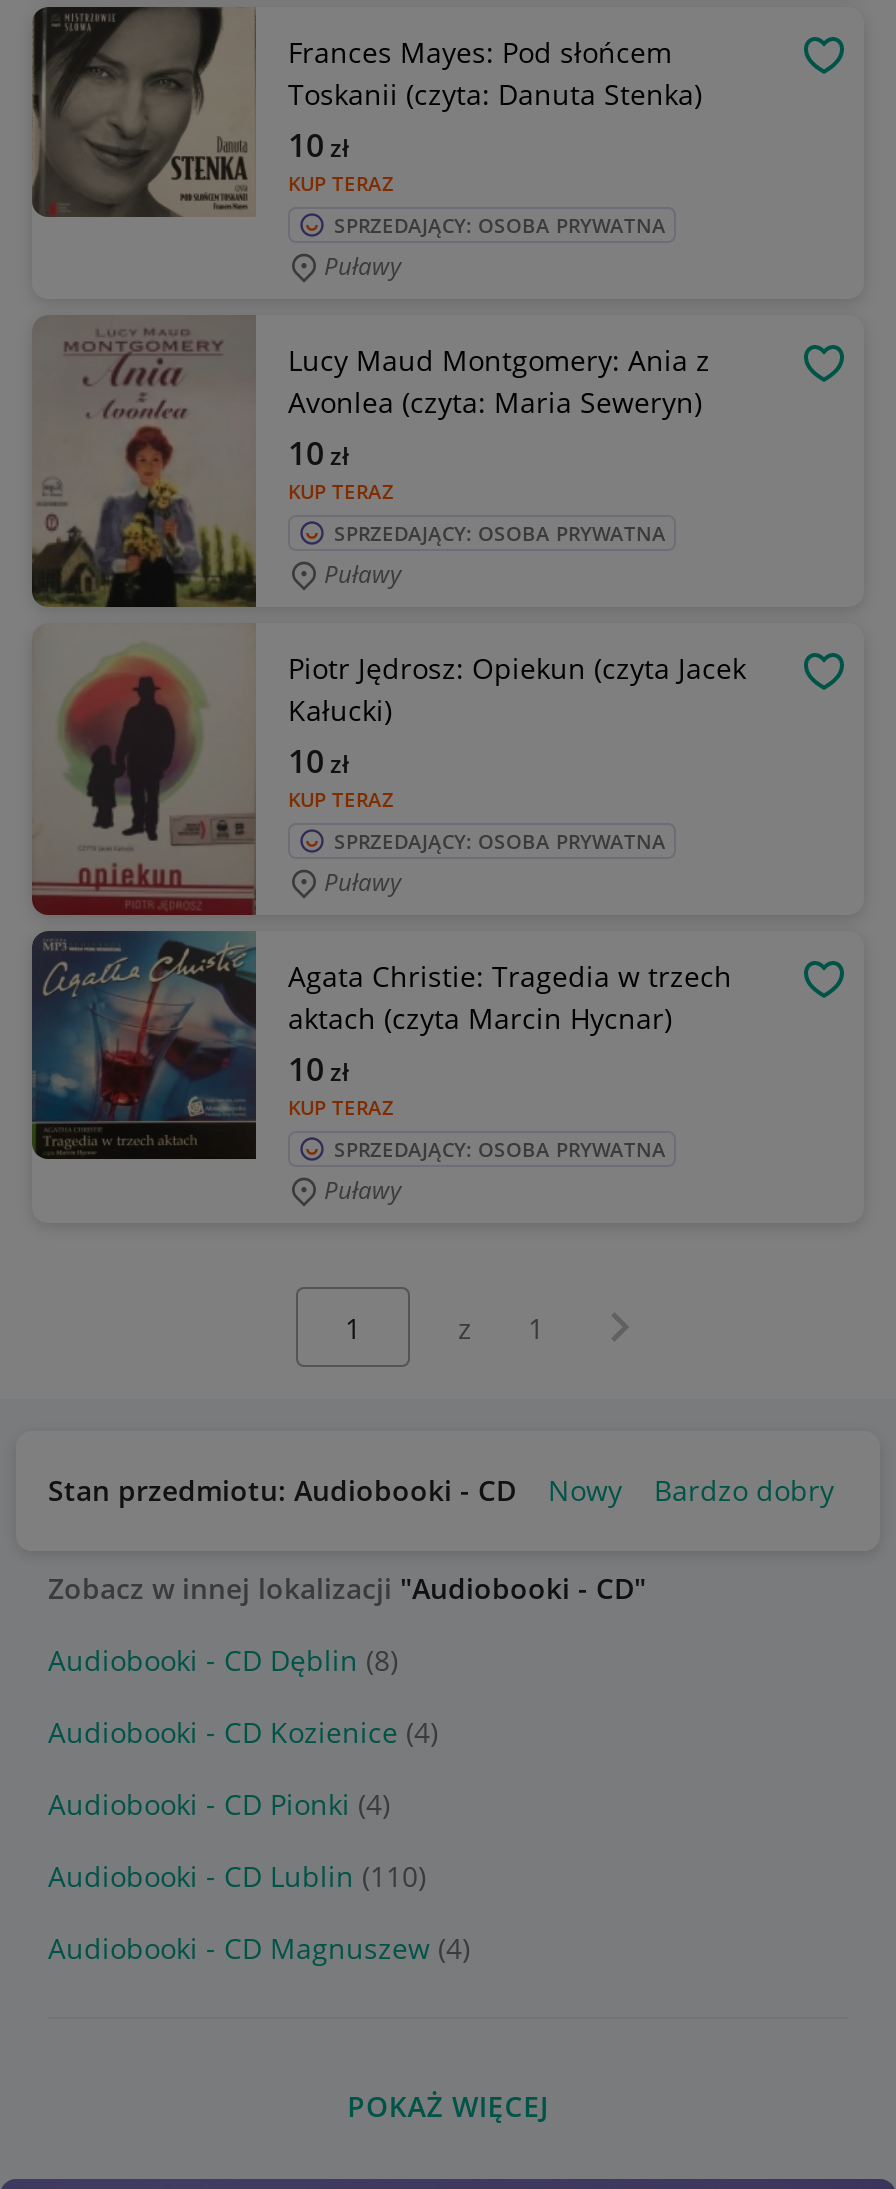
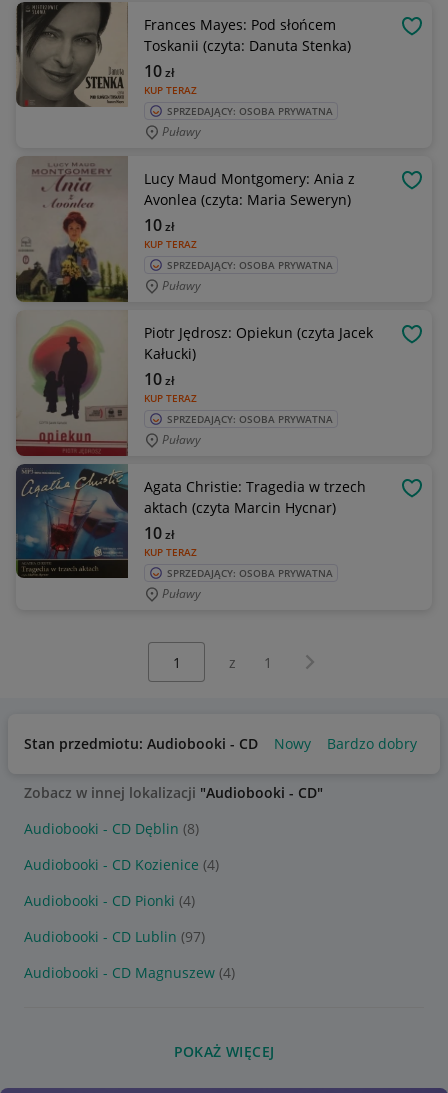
- Audiobooki - CD Lublin (110)
+ Audiobooki - CD Lublin (97)
